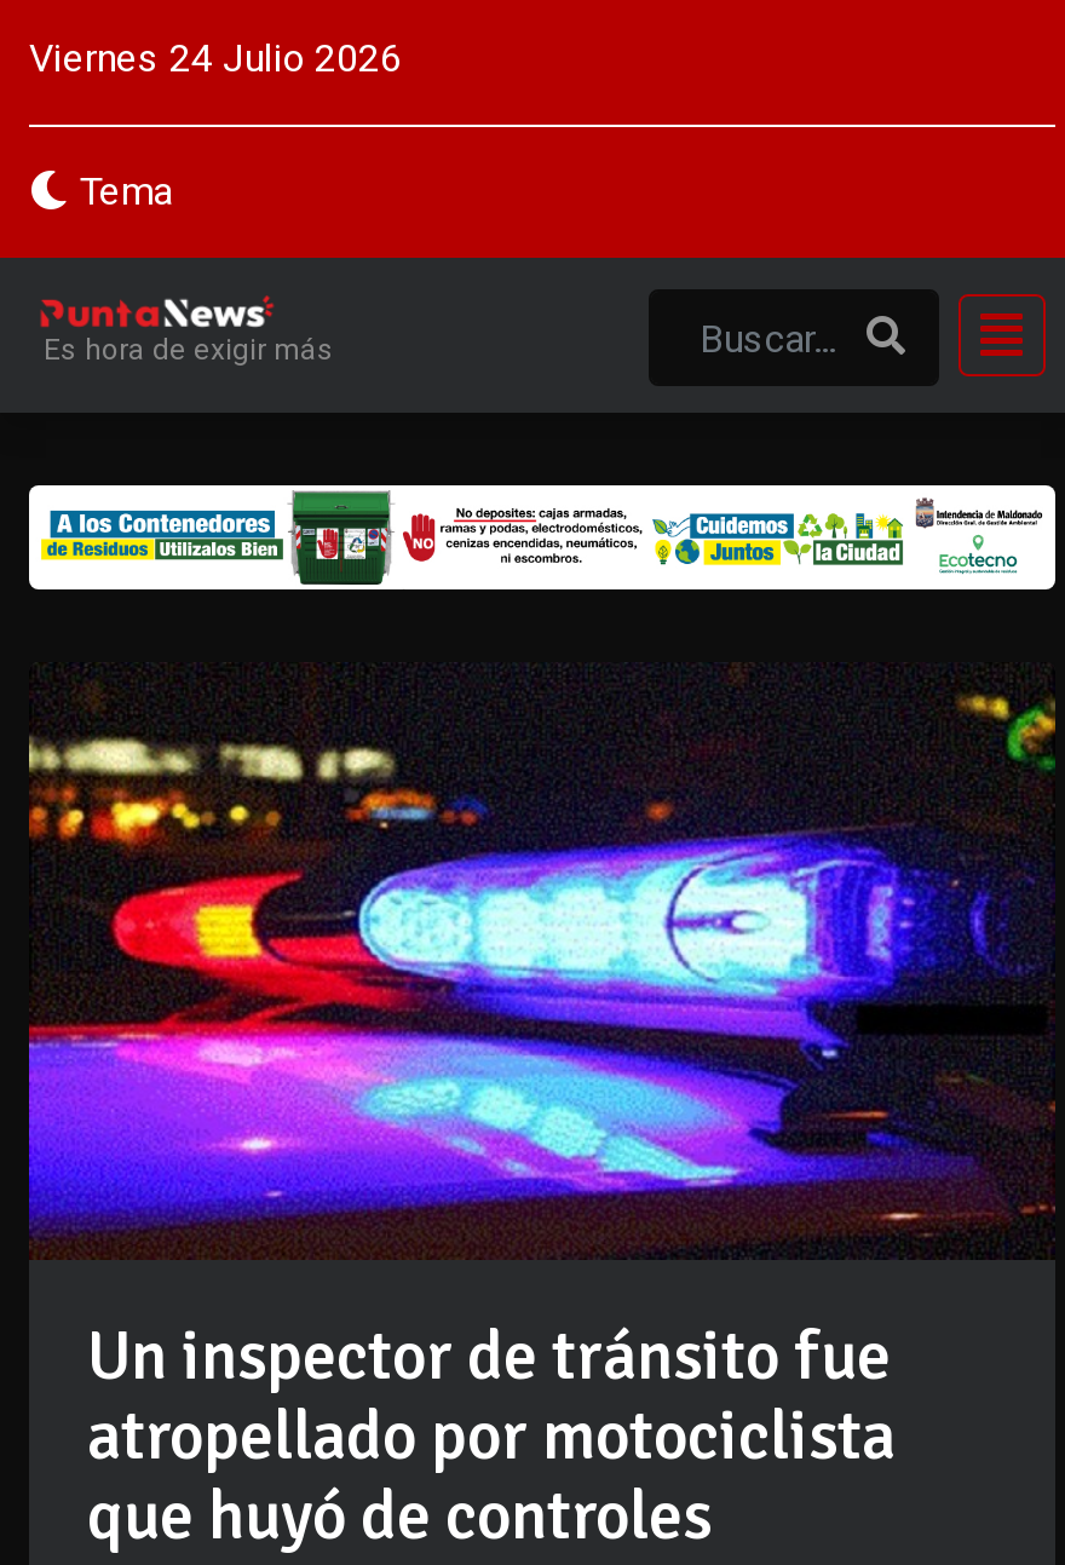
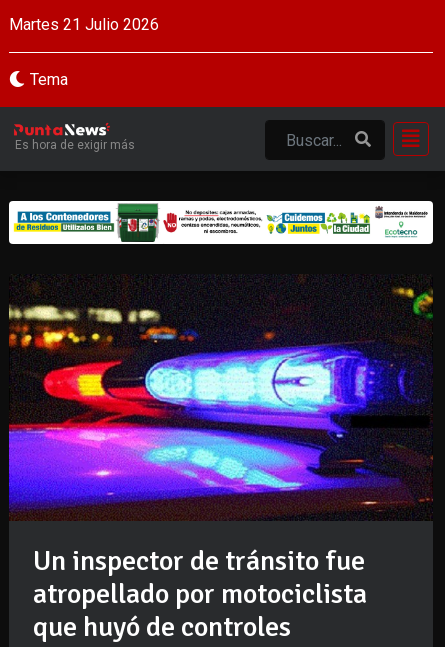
- Viernes 24 Julio 2026
+ Martes 21 Julio 2026
